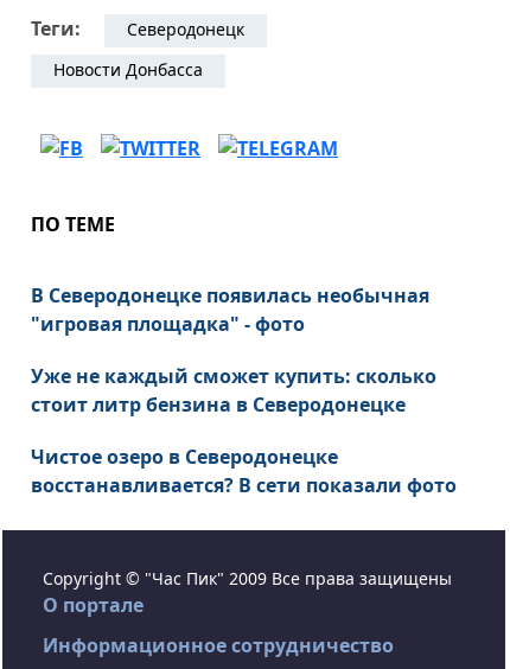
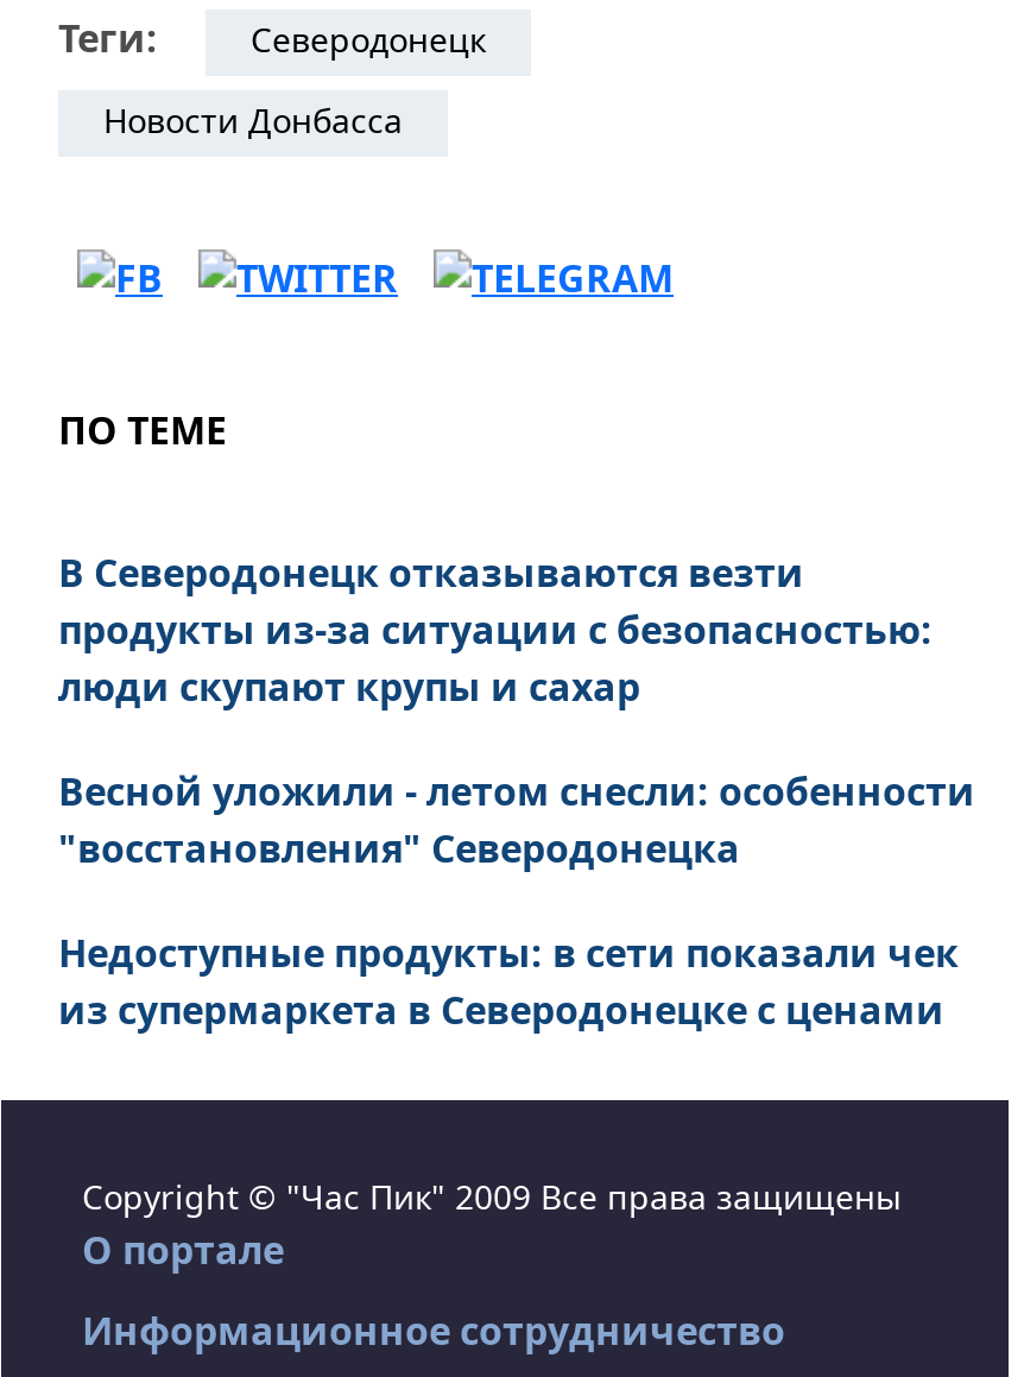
- В Северодонецке появилась необычная
- "игровая площадка" - фото
+ В Северодонецк отказываются везти
+ продукты из-за ситуации с безопасностью:
+ люди скупают крупы и сахар

- Уже не каждый сможет купить: сколько
- стоит литр бензина в Северодонецке
+ Весной уложили - летом снесли: особенности
+ "восстановления" Северодонецка

- Чистое озеро в Северодонецке
- восстанавливается? В сети показали фото
+ Недоступные продукты: в сети показали чек
+ из супермаркета в Северодонецке с ценами
